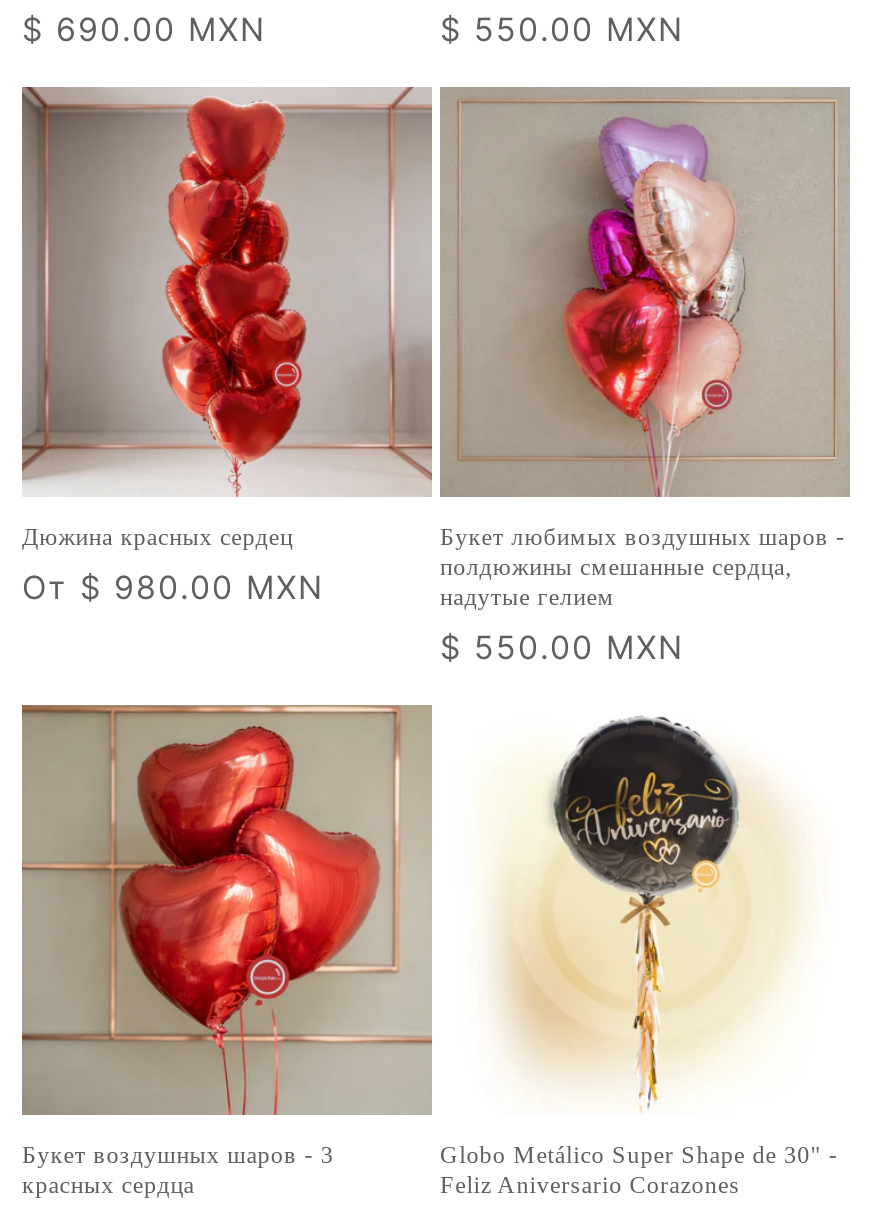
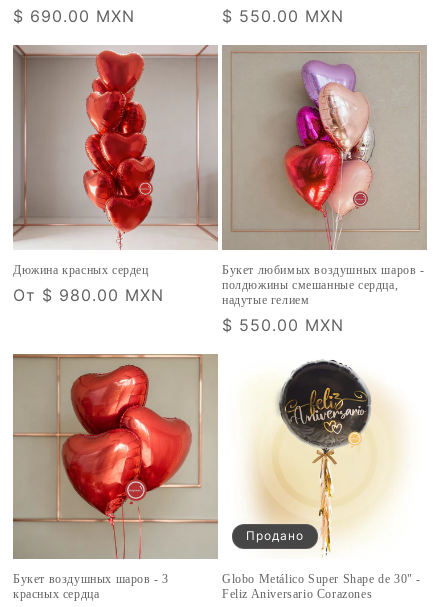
+ Продано
